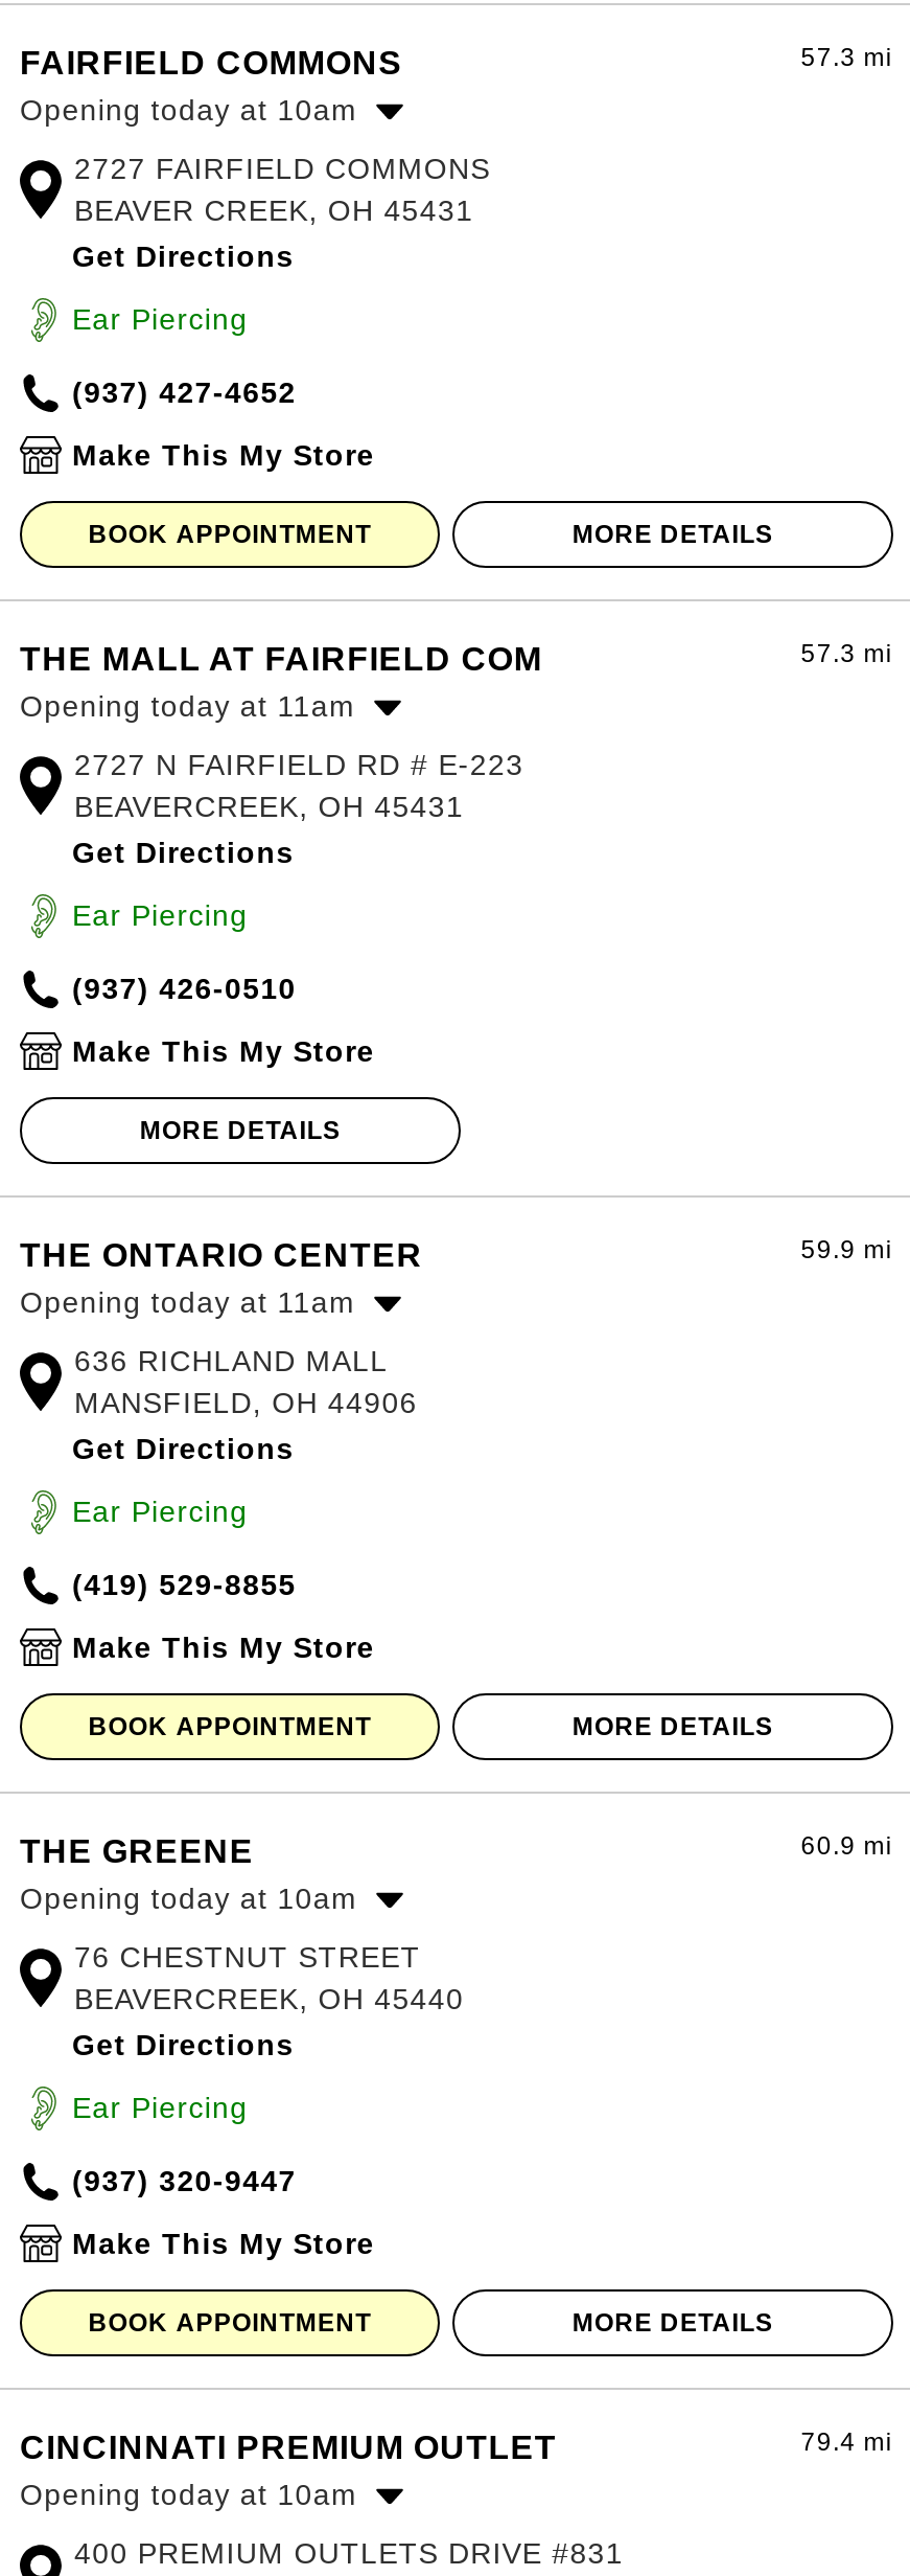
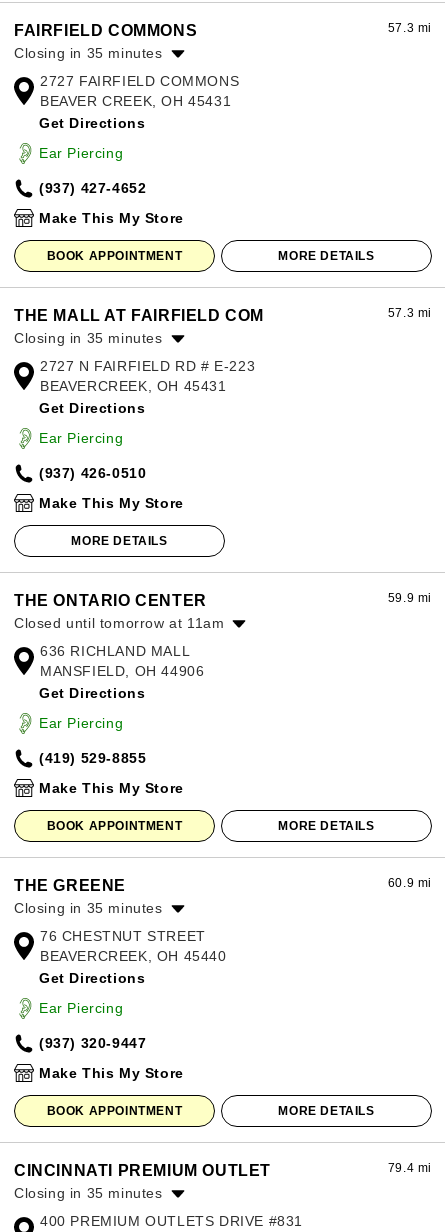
- Opening today at 10am
+ Closing in 35 minutes

- Opening today at 11am
+ Closing in 35 minutes

- Opening today at 11am
+ Closed until tomorrow at 11am

- Opening today at 10am
+ Closing in 35 minutes

- Opening today at 10am
+ Closing in 35 minutes
